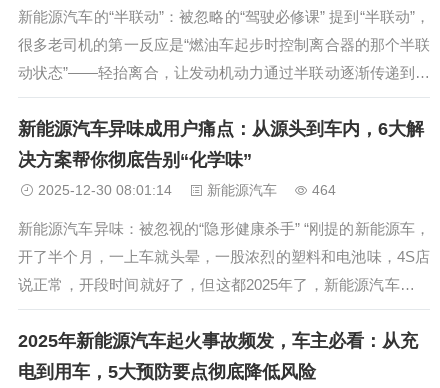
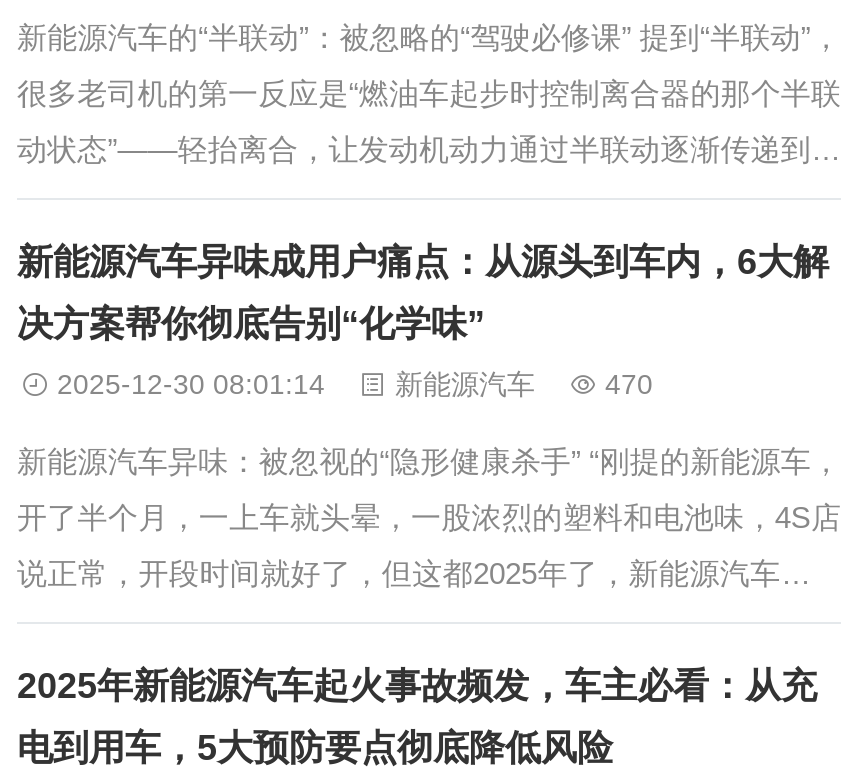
- 464
+ 470
